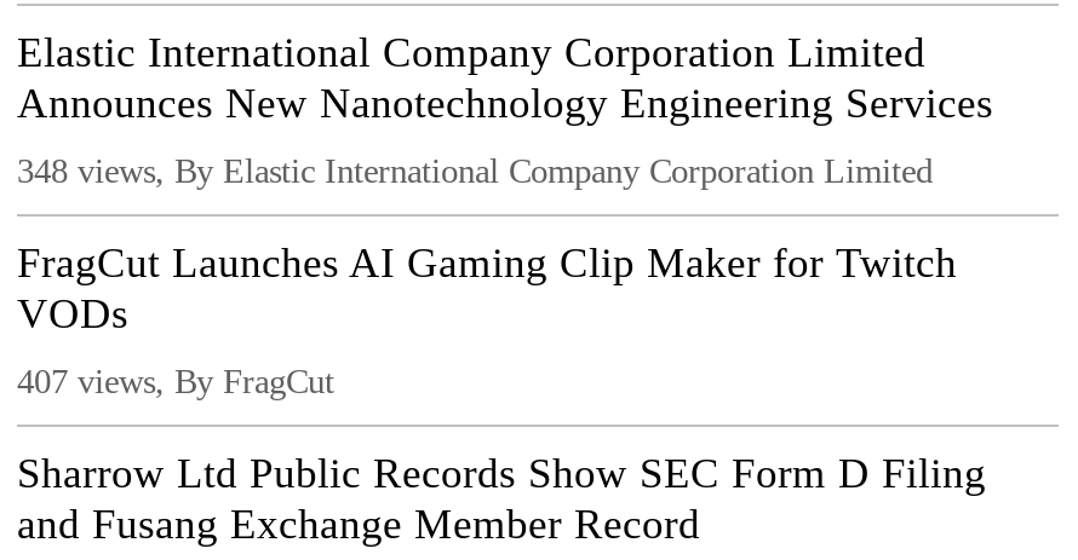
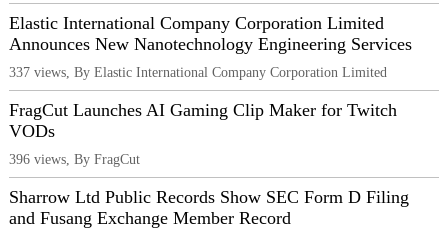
- 348 views, By Elastic International Company Corporation Limited
+ 337 views, By Elastic International Company Corporation Limited

- 407 views, By FragCut
+ 396 views, By FragCut
